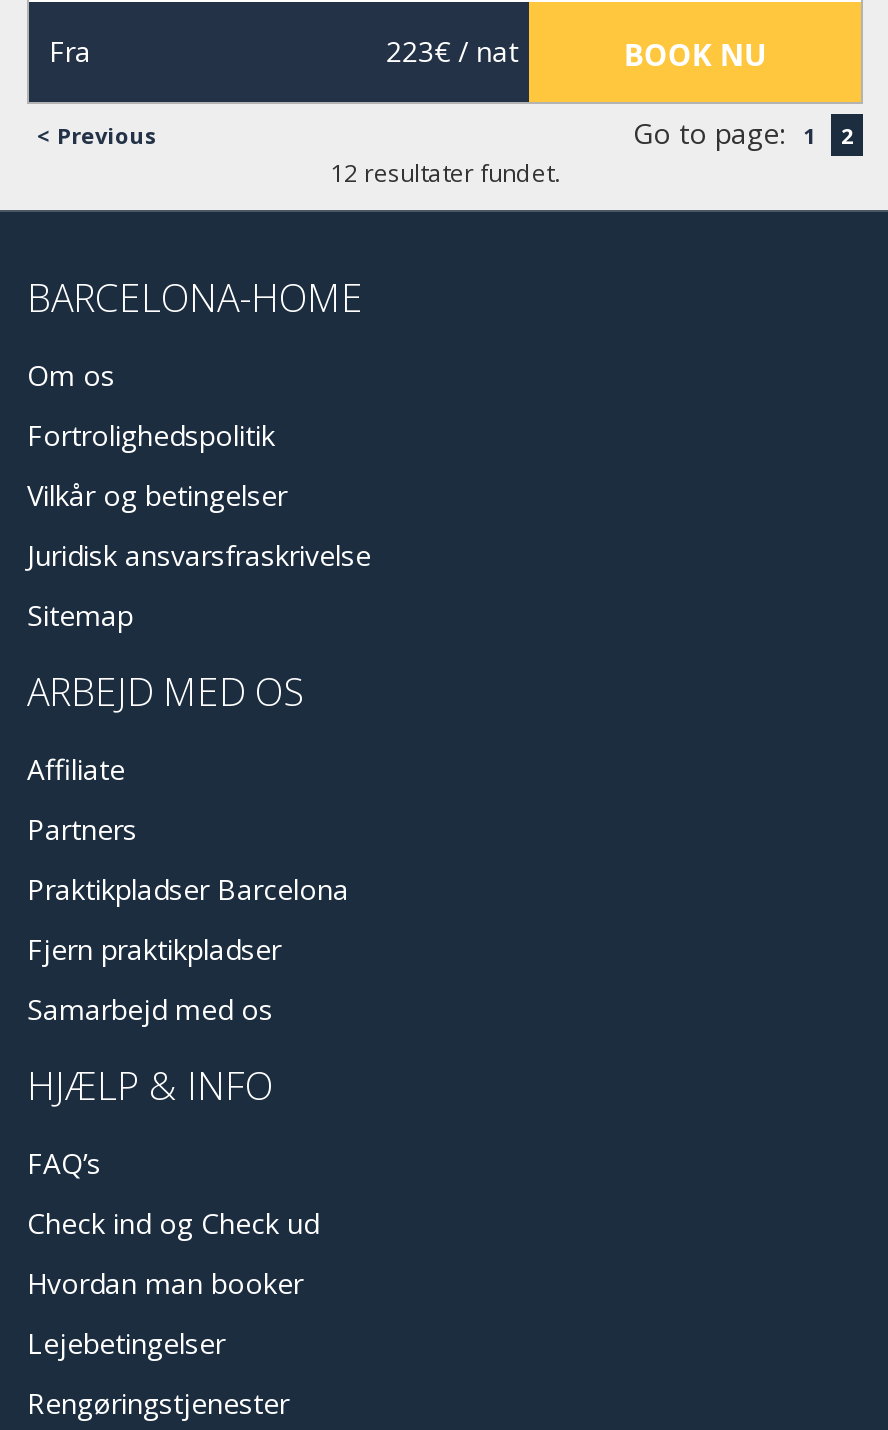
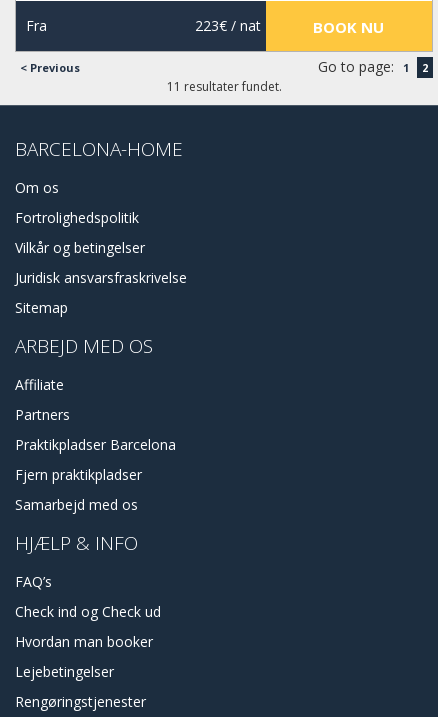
- 12 resultater fundet.
+ 11 resultater fundet.
